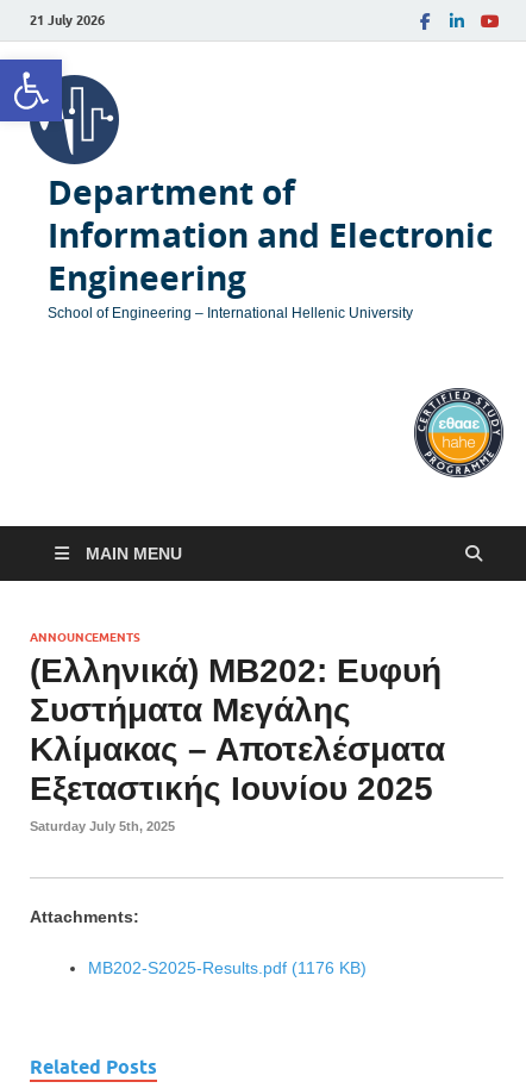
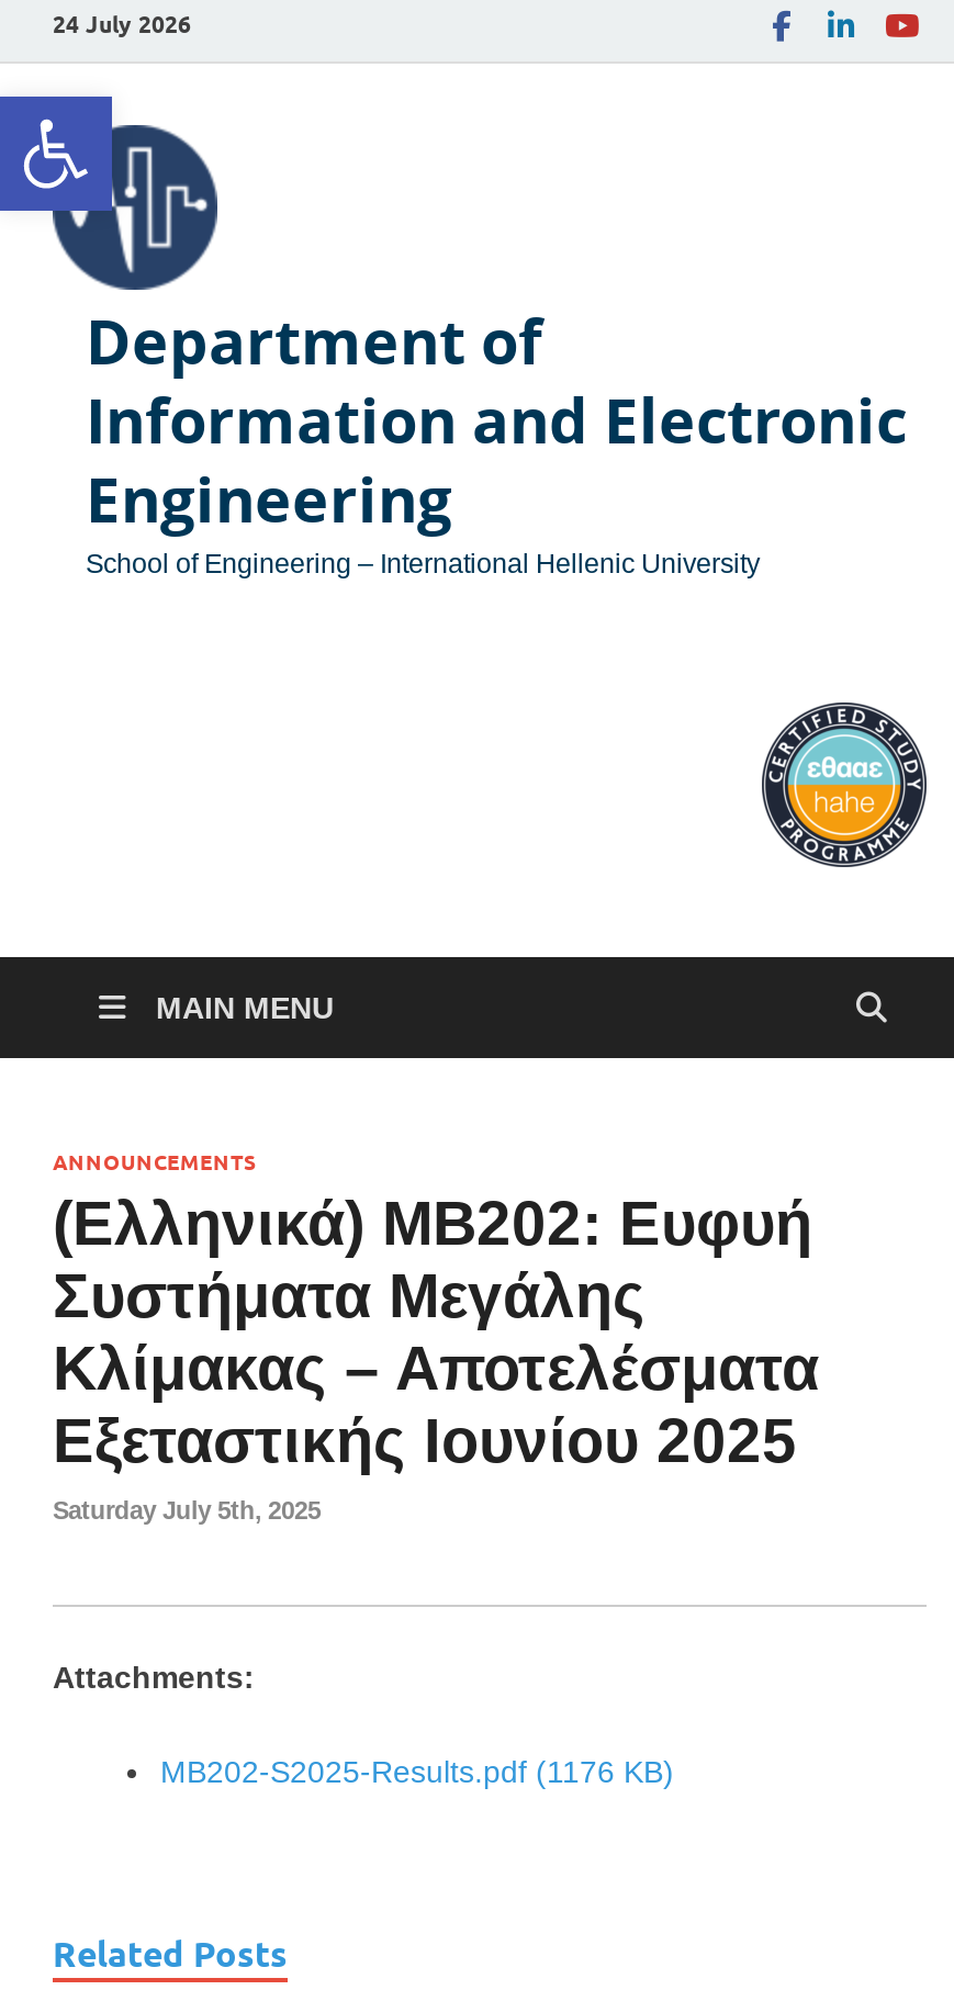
- 21 July 2026
+ 24 July 2026
